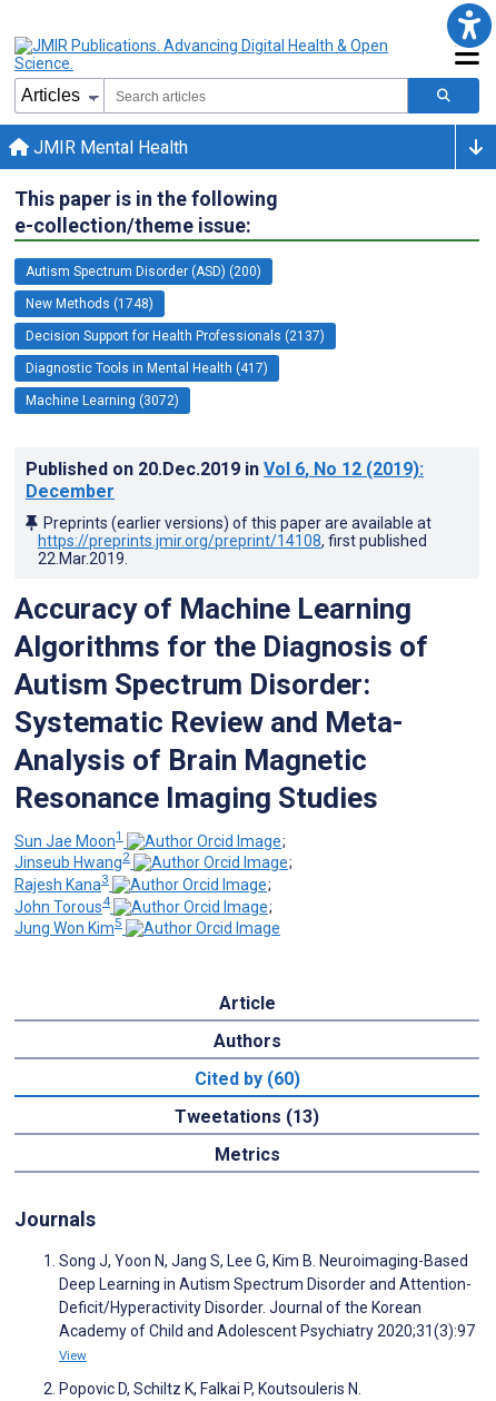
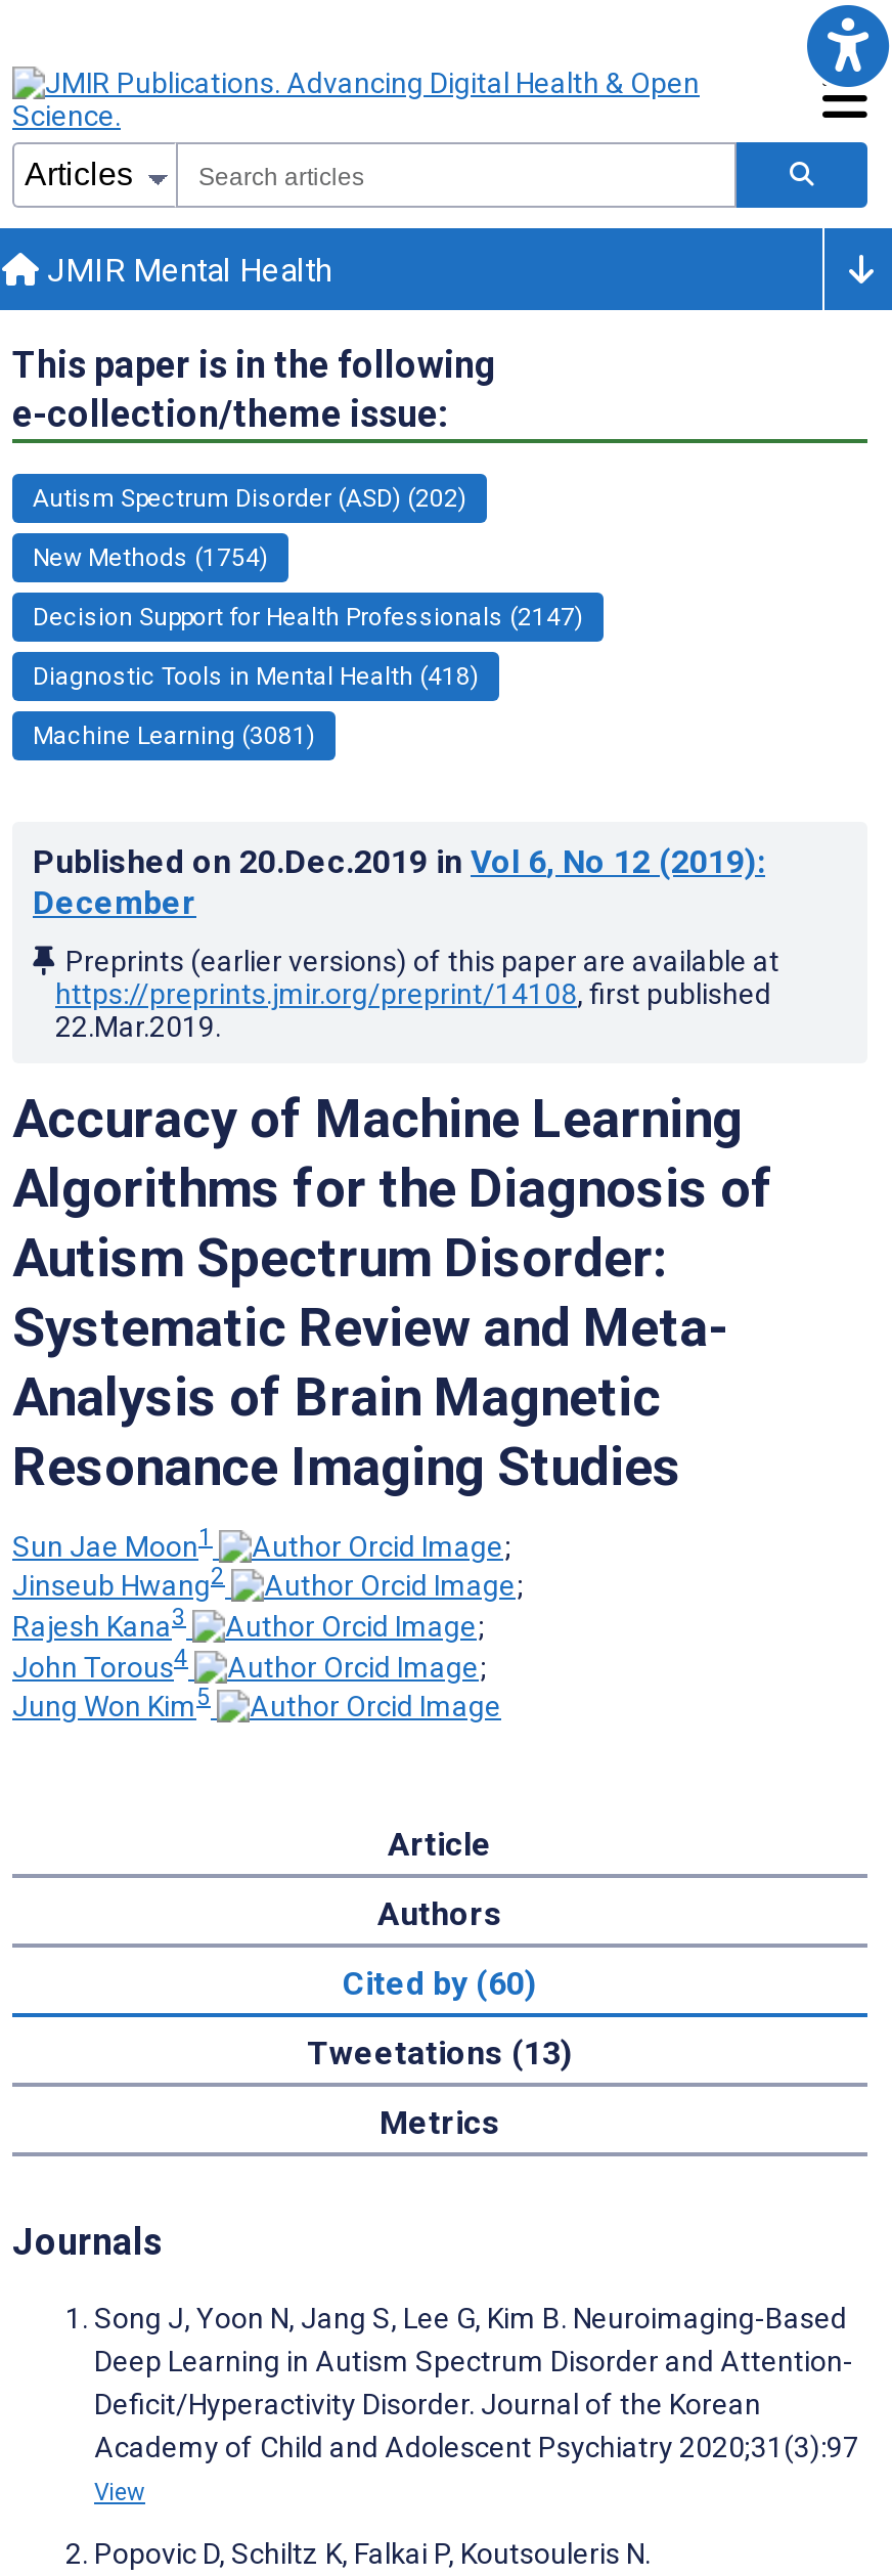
- Autism Spectrum Disorder (ASD) (200)
+ Autism Spectrum Disorder (ASD) (202)

- New Methods (1748)
+ New Methods (1754)

- Decision Support for Health Professionals (2137)
+ Decision Support for Health Professionals (2147)

- Diagnostic Tools in Mental Health (417)
+ Diagnostic Tools in Mental Health (418)

- Machine Learning (3072)
+ Machine Learning (3081)
